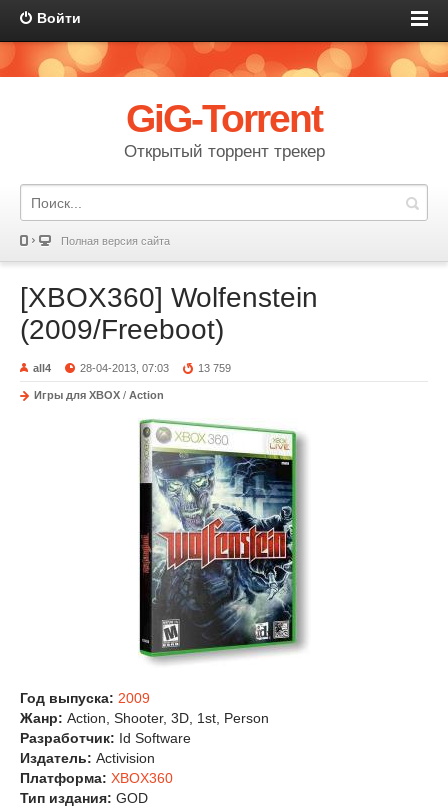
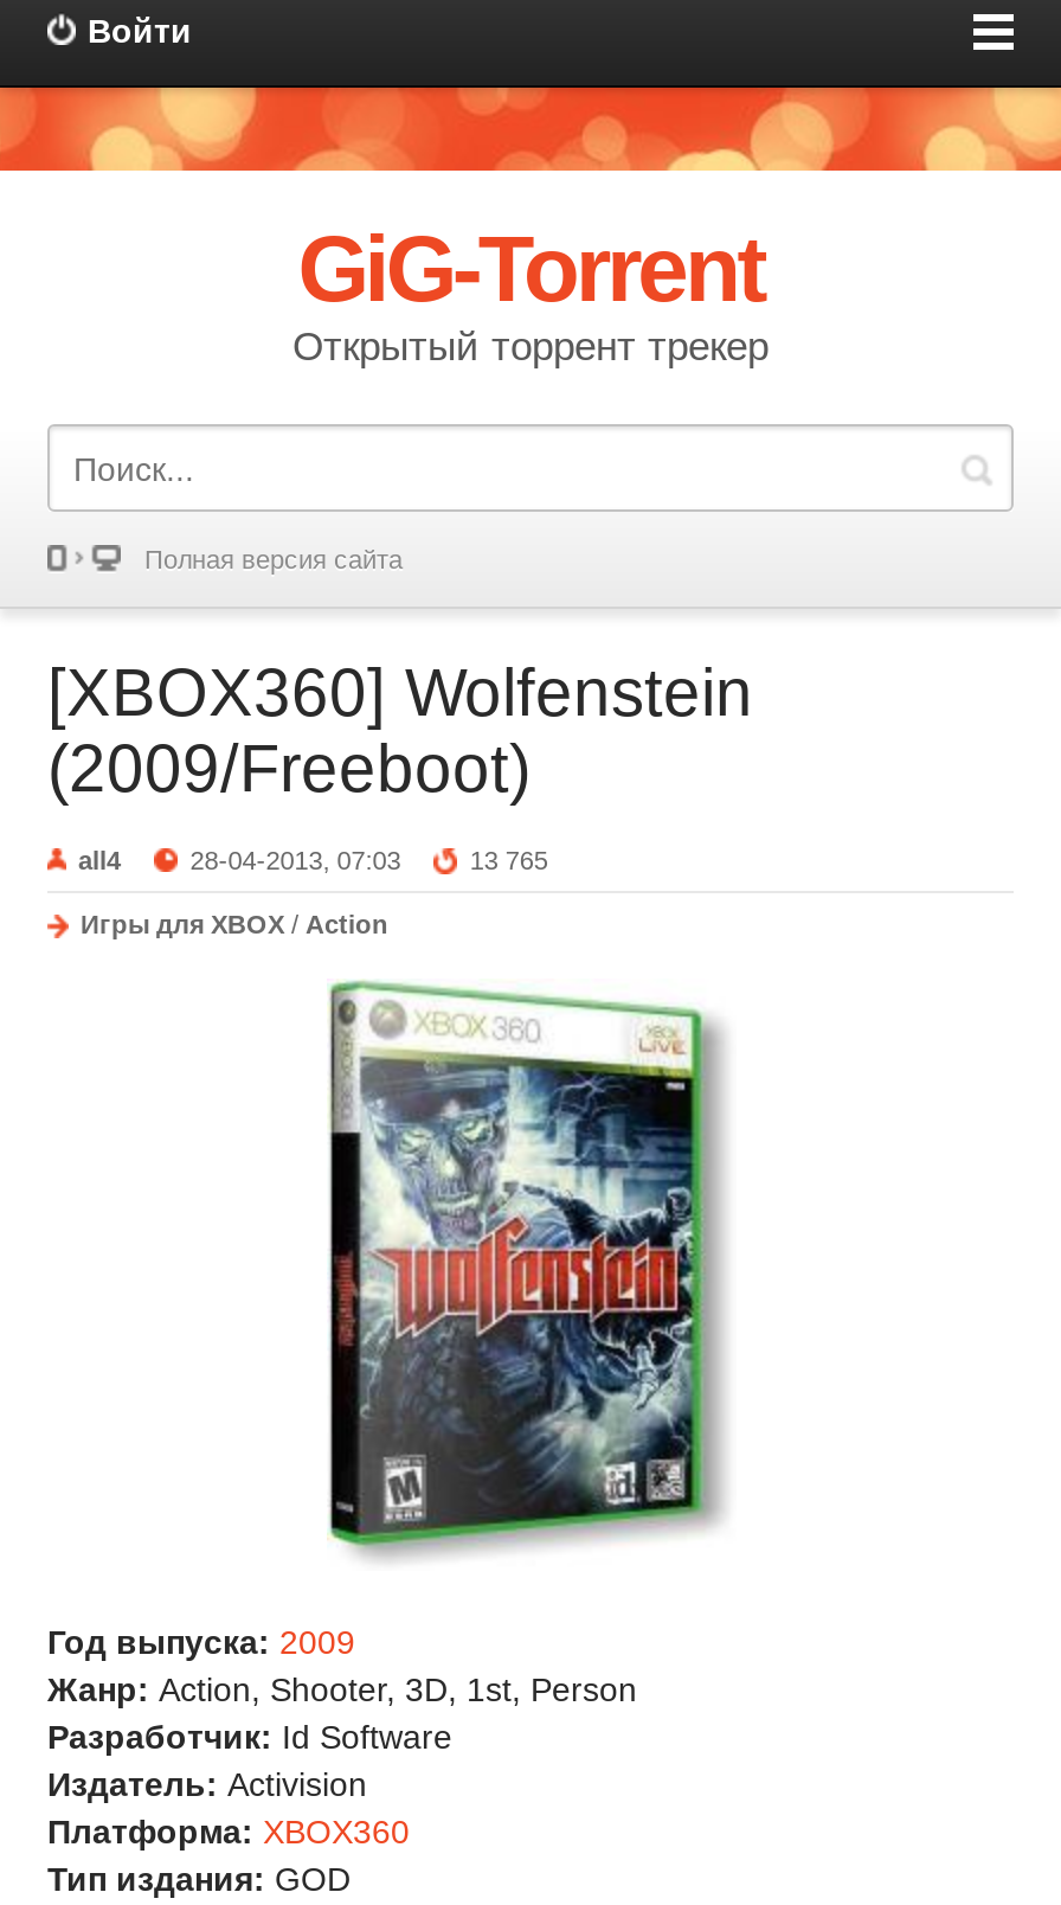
- 13 759
+ 13 765
